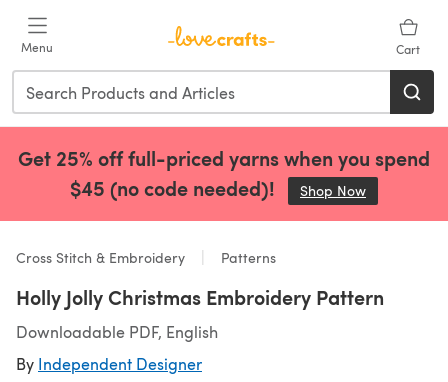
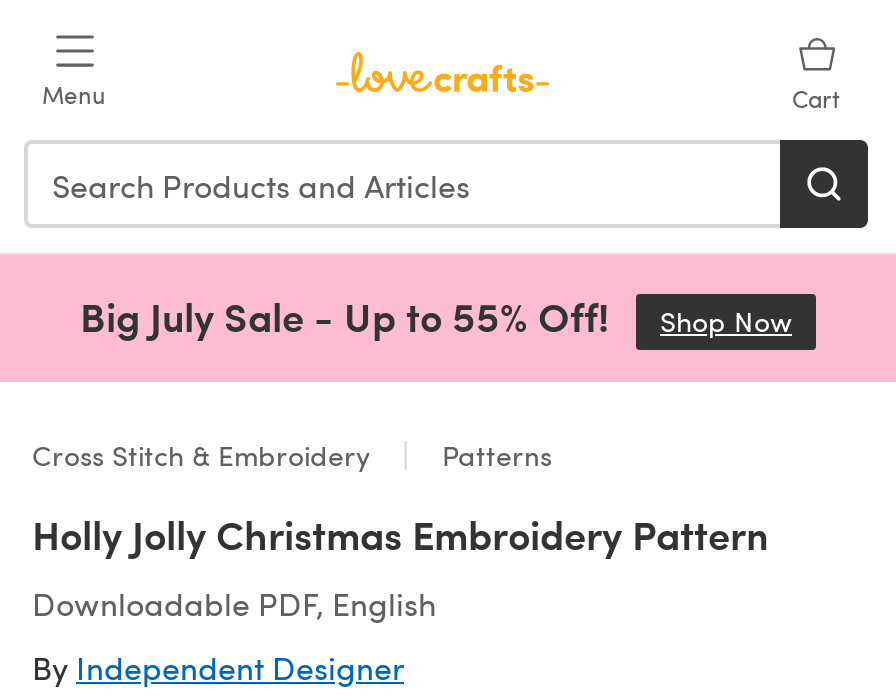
- Get 25% off full-priced yarns when you spend
- $45 (no code needed)!
+ Big July Sale - Up to 55% Off!
